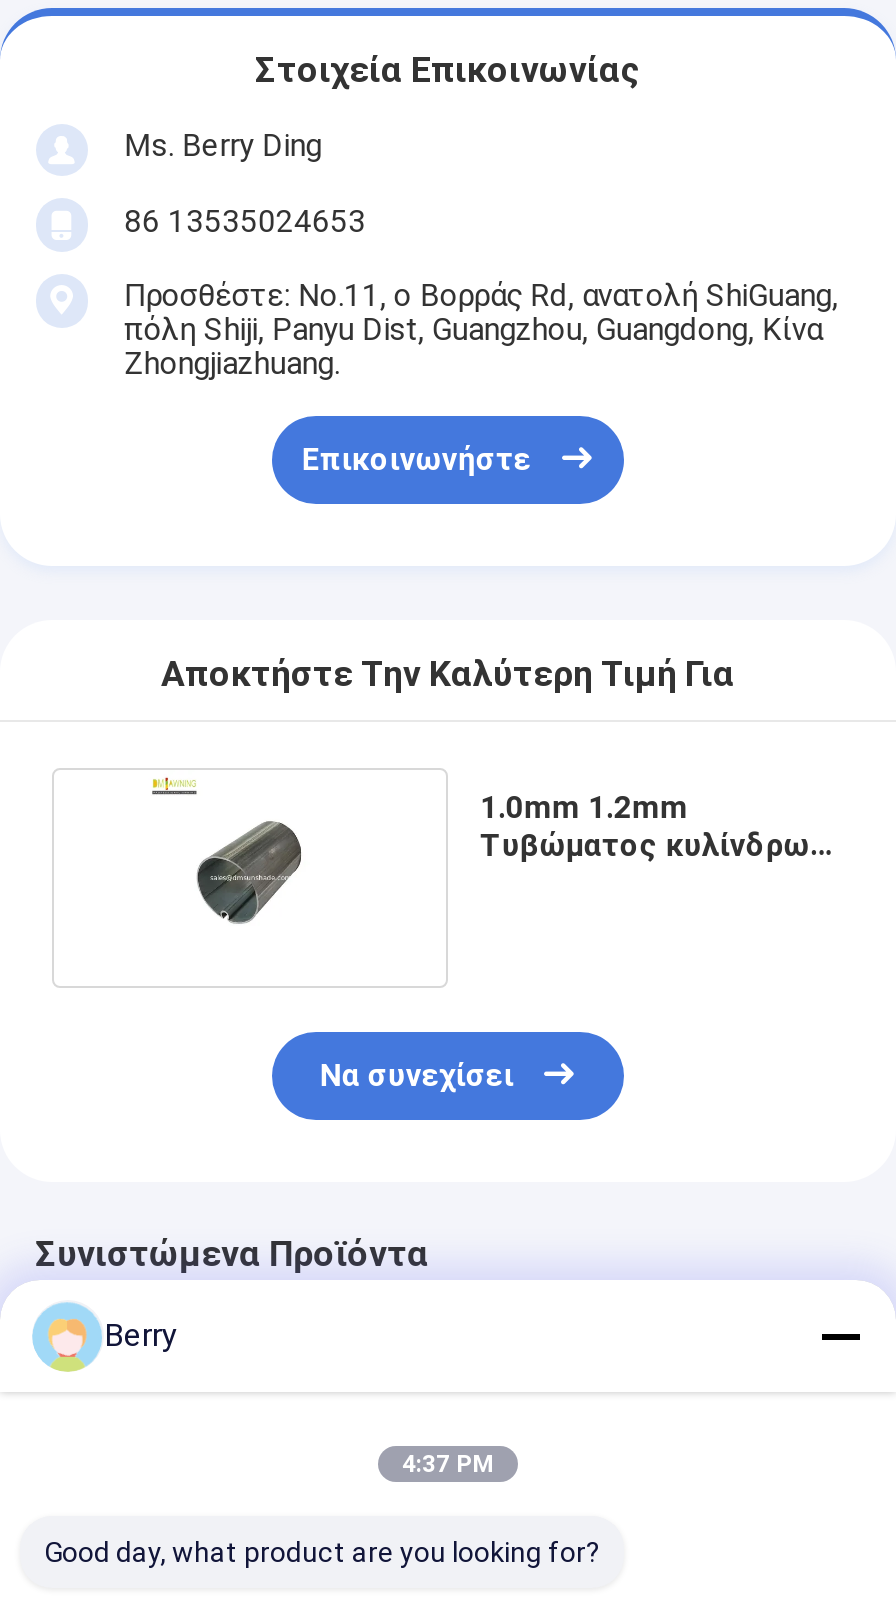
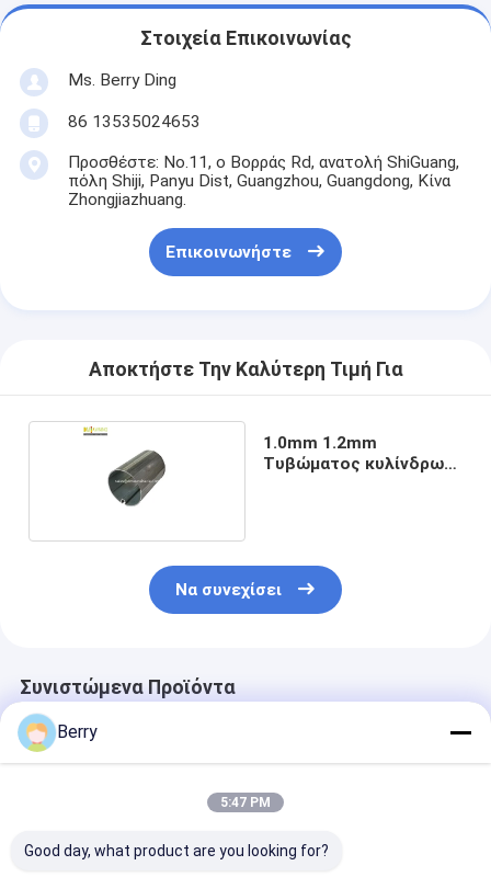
- 4:37 PM
+ 5:47 PM
